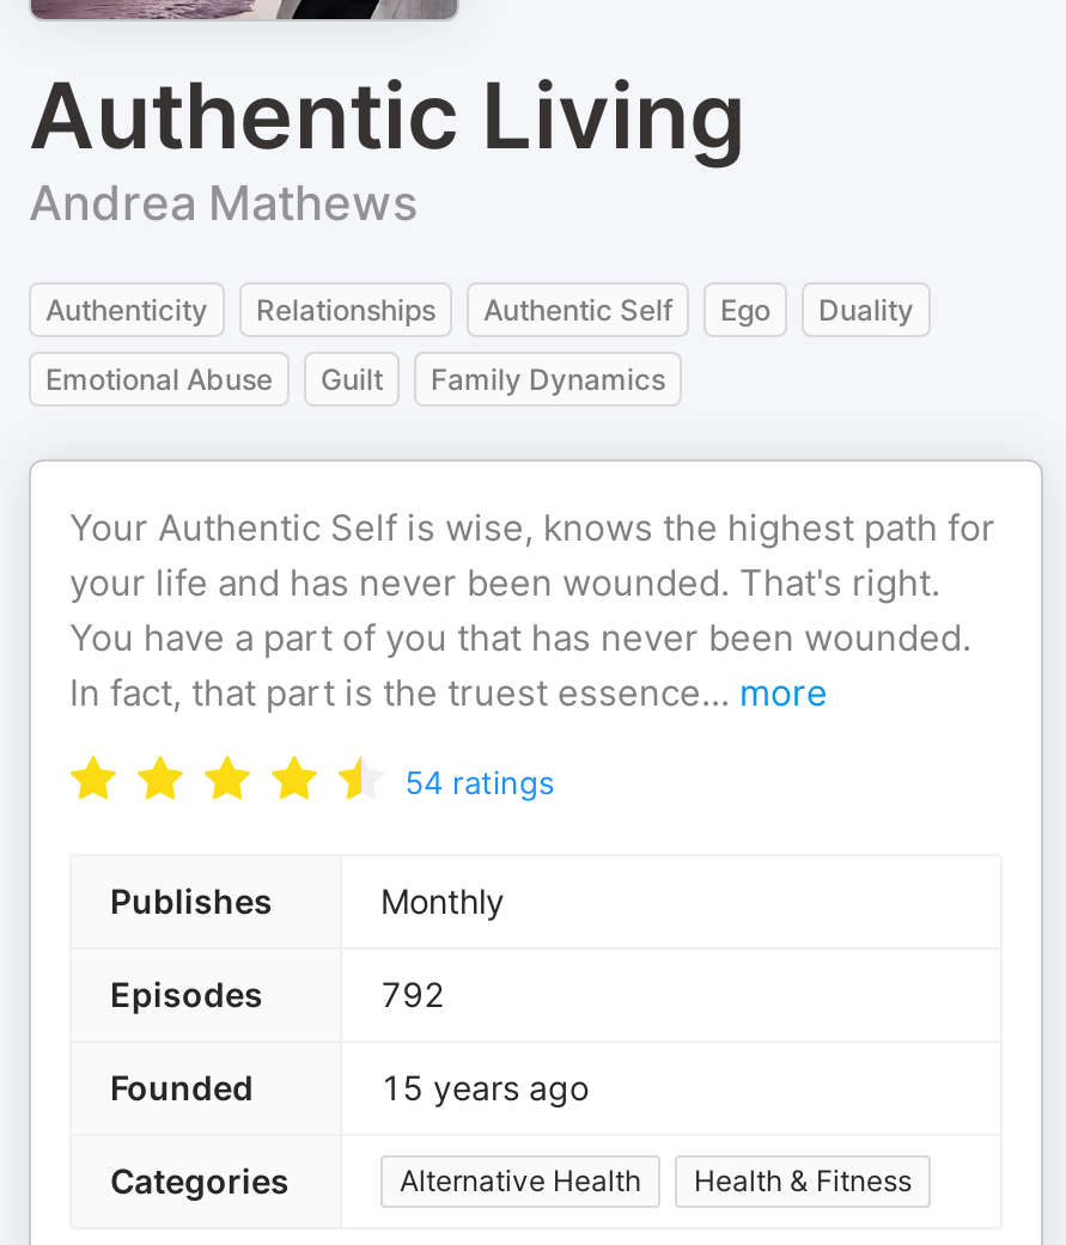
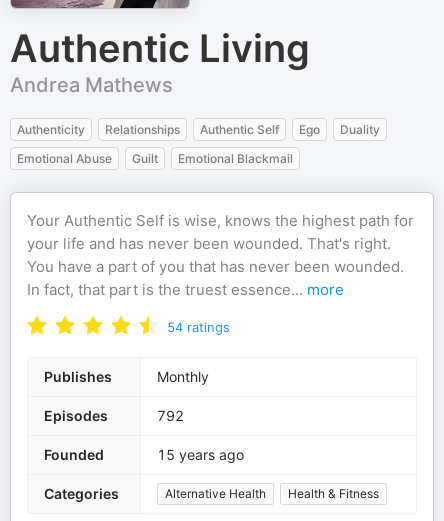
- Family Dynamics
+ Emotional Blackmail
